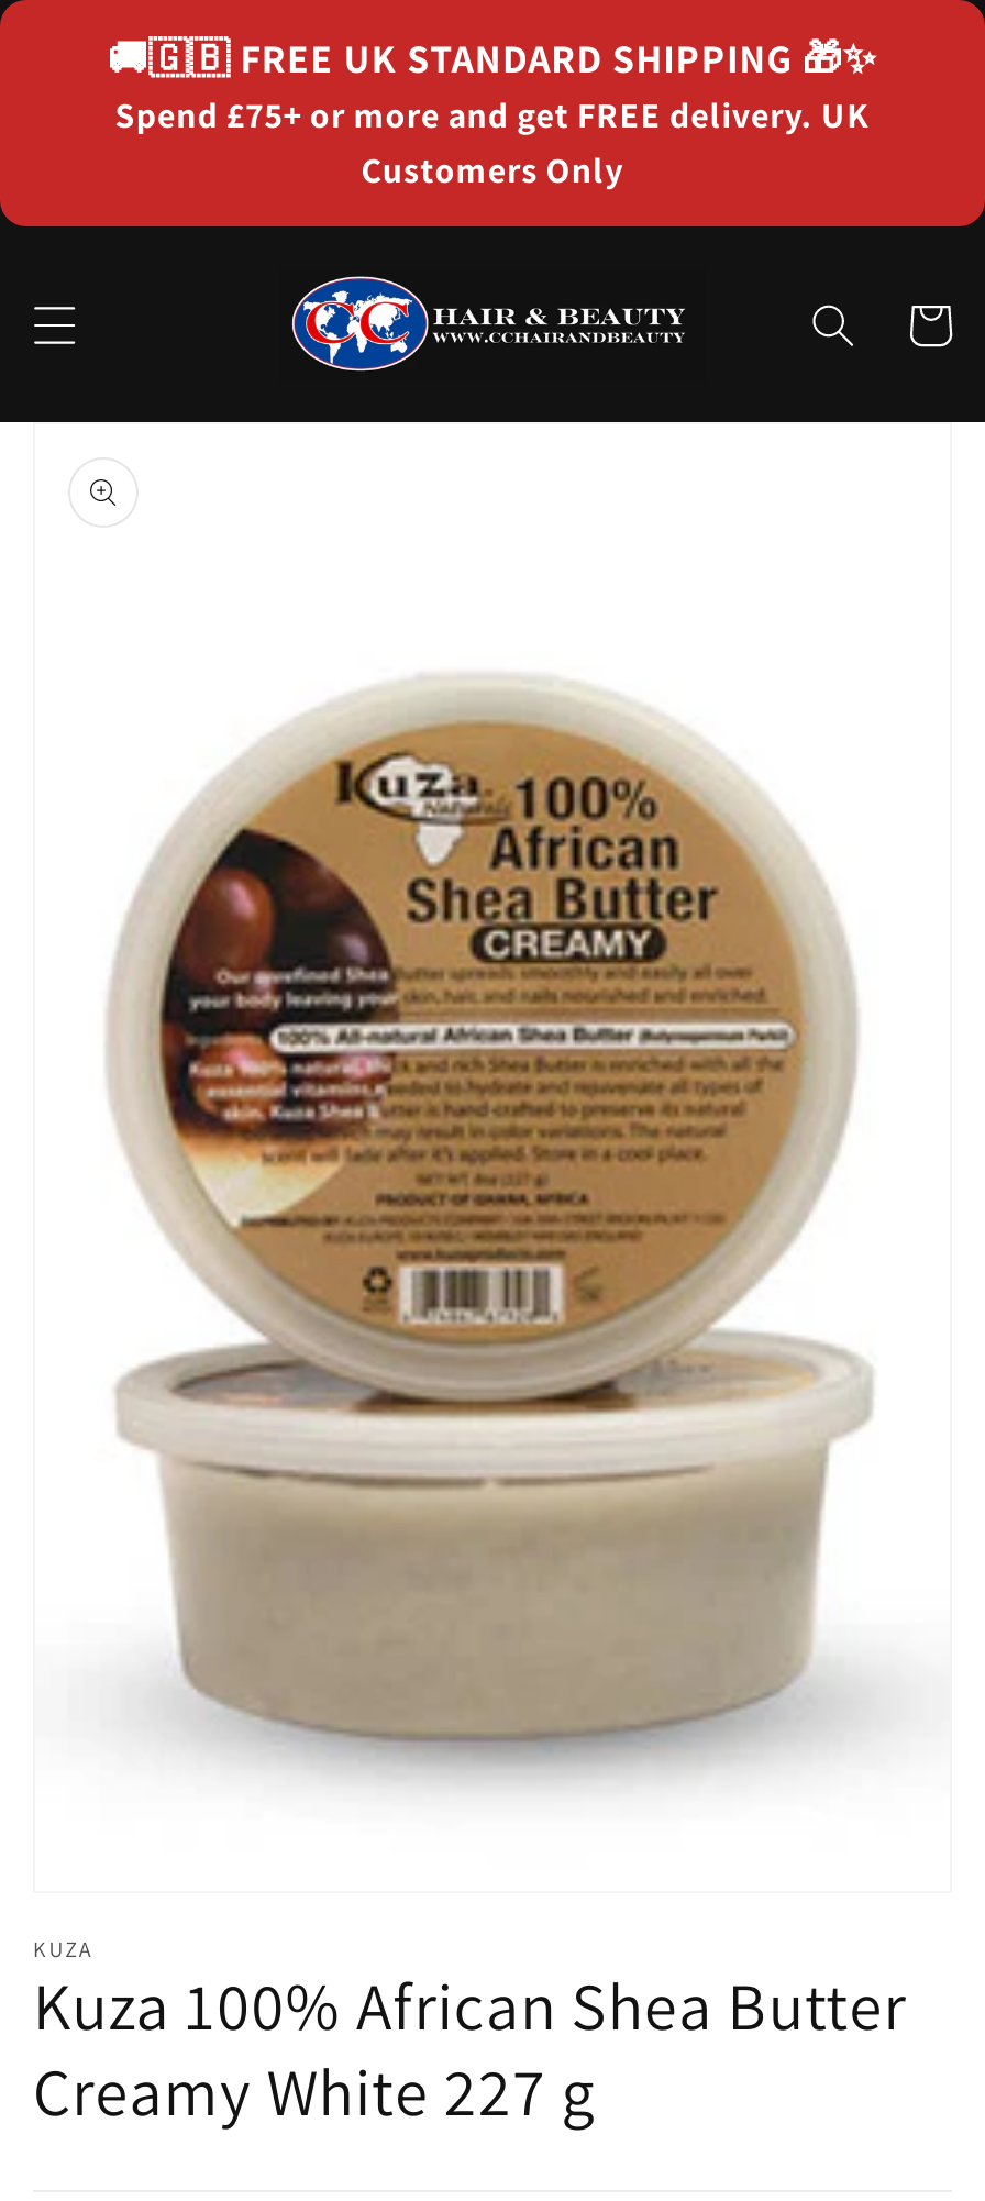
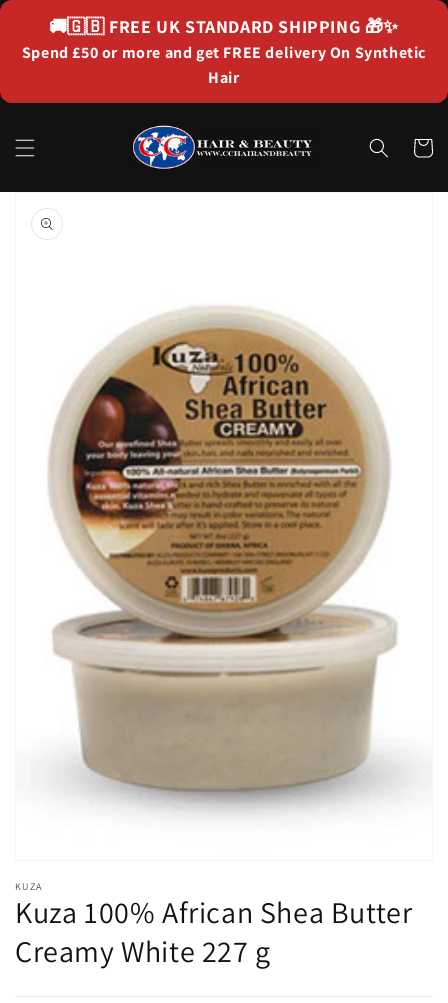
- Spend £75+ or more and get FREE delivery. UK
- Customers Only
+ Spend £50 or more and get FREE delivery On Synthetic
+ Hair
